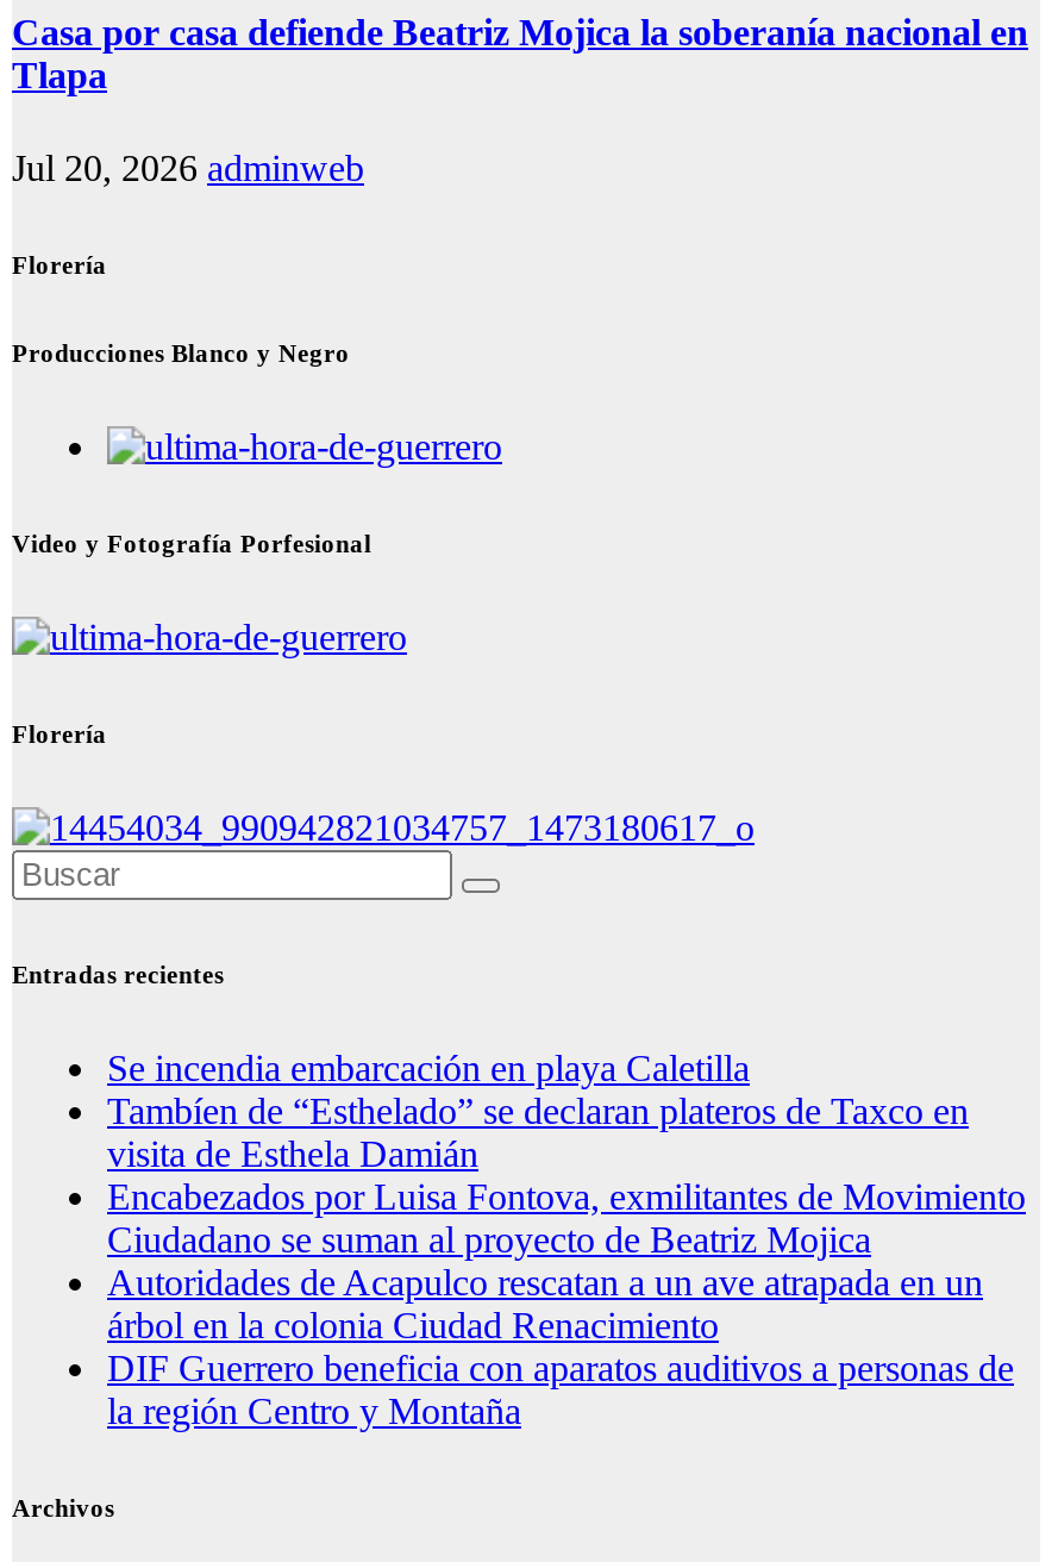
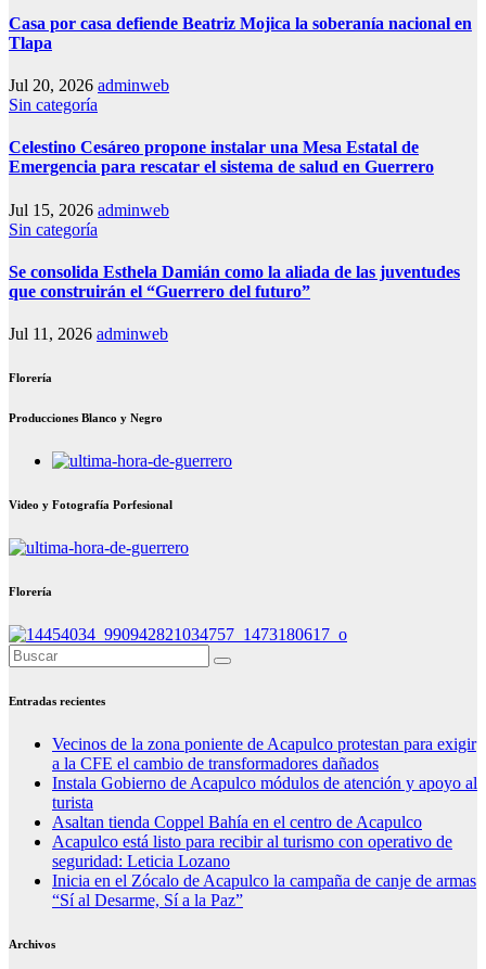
+ Sin categoría
+ Celestino Cesáreo propone instalar una Mesa Estatal de
+ Emergencia para rescatar el sistema de salud en Guerrero
+ Jul 15, 2026 adminweb
+ Sin categoría
+ Se consolida Esthela Damián como la aliada de las juventudes
+ que construirán el “Guerrero del futuro”
+ Jul 11, 2026 adminweb

- Se incendia embarcación en playa Caletilla
- Tambíen de “Esthelado” se declaran plateros de Taxco en
- visita de Esthela Damián
- Encabezados por Luisa Fontova, exmilitantes de Movimiento
- Ciudadano se suman al proyecto de Beatriz Mojica
- Autoridades de Acapulco rescatan a un ave atrapada en un
- árbol en la colonia Ciudad Renacimiento
- DIF Guerrero beneficia con aparatos auditivos a personas de
- la región Centro y Montaña
+ Vecinos de la zona poniente de Acapulco protestan para exigir
+ a la CFE el cambio de transformadores dañados
+ Instala Gobierno de Acapulco módulos de atención y apoyo al
+ turista
+ Asaltan tienda Coppel Bahía en el centro de Acapulco
+ Acapulco está listo para recibir al turismo con operativo de
+ seguridad: Leticia Lozano
+ Inicia en el Zócalo de Acapulco la campaña de canje de armas
+ “Sí al Desarme, Sí a la Paz”
